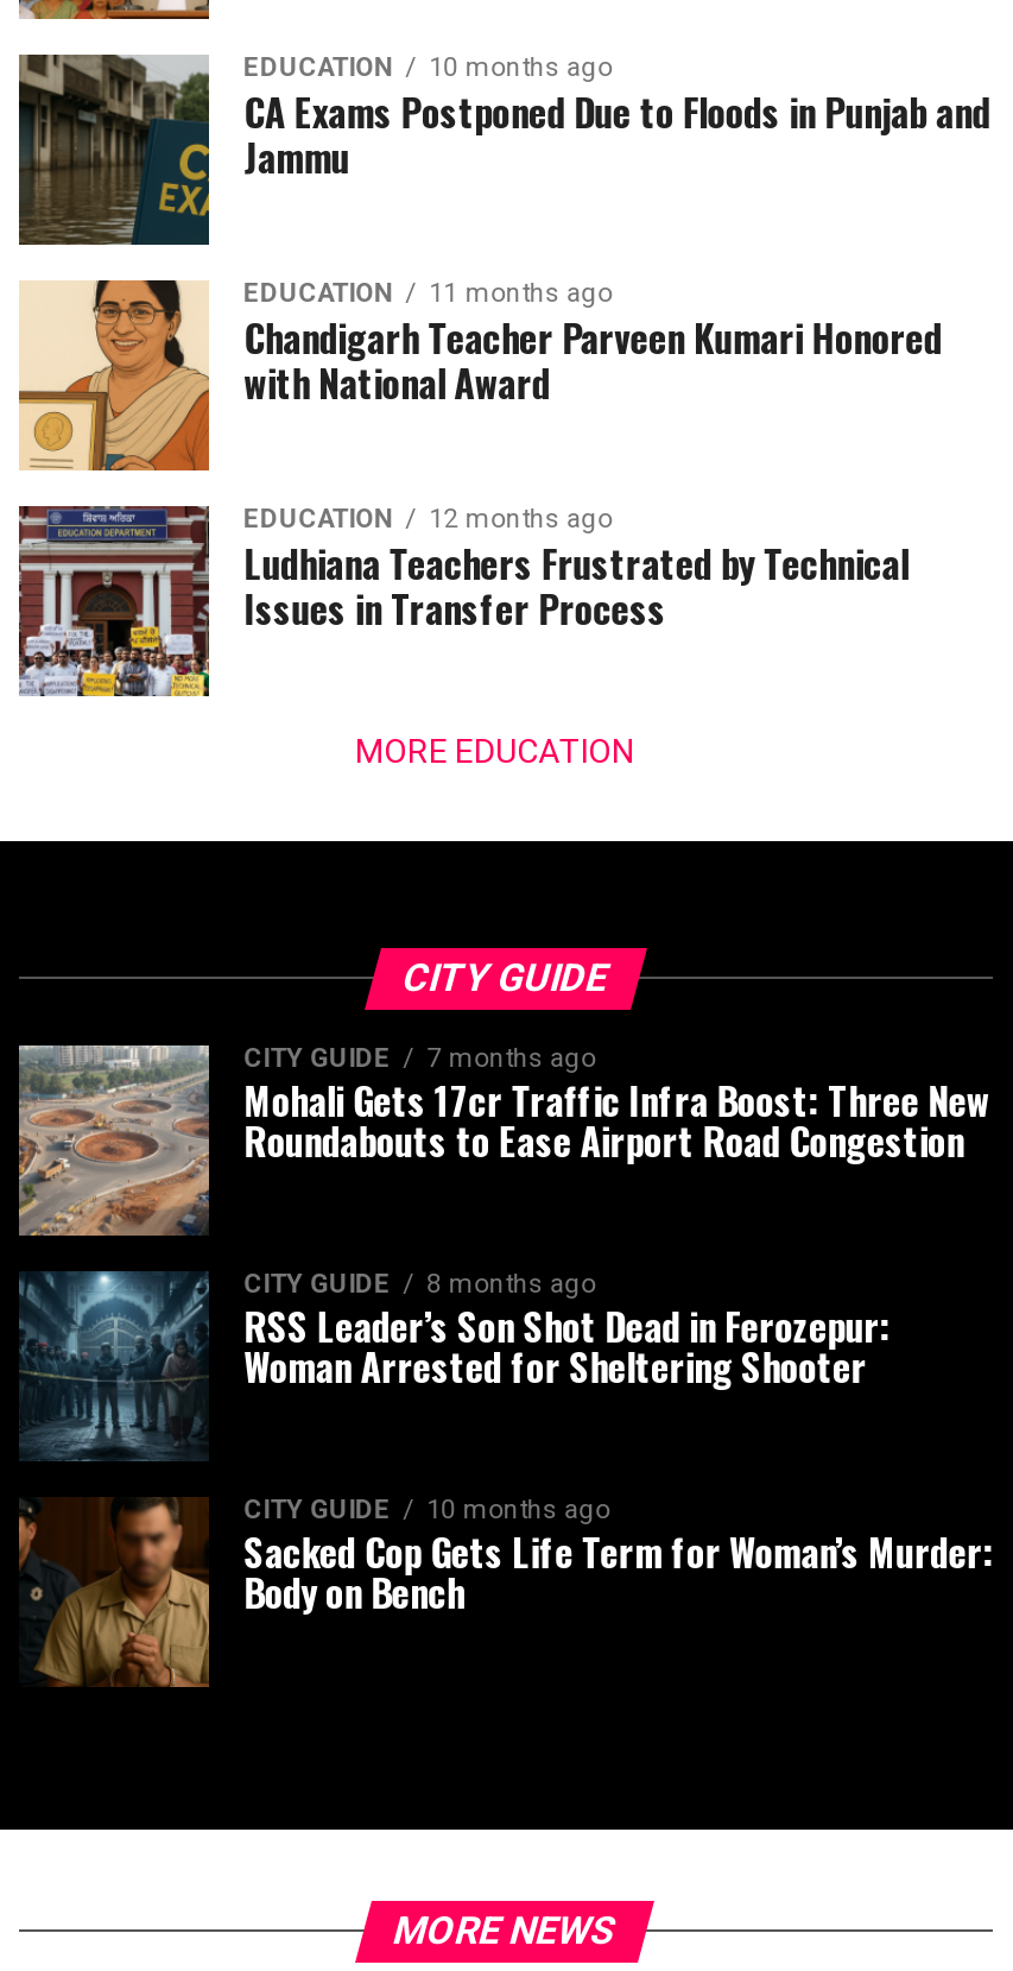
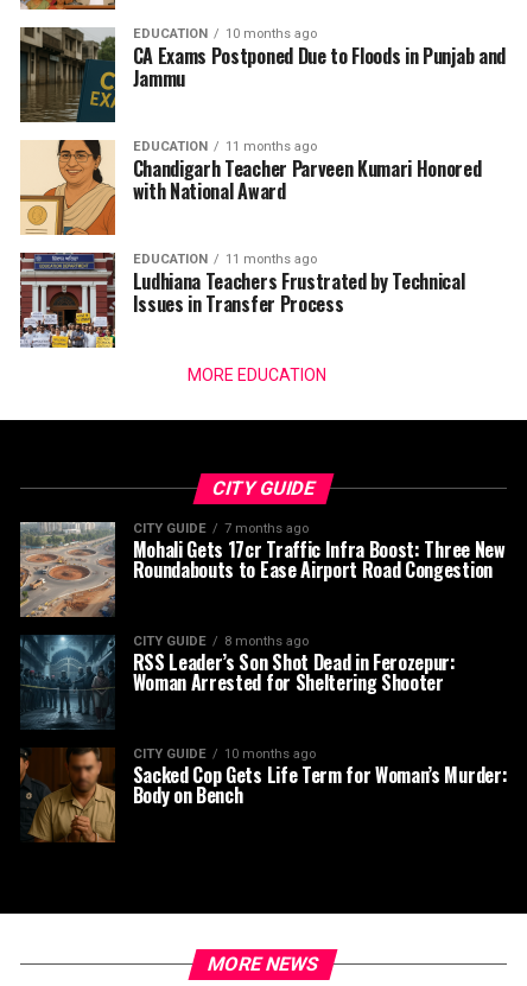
- EDUCATION 12 months ago
+ EDUCATION 11 months ago
